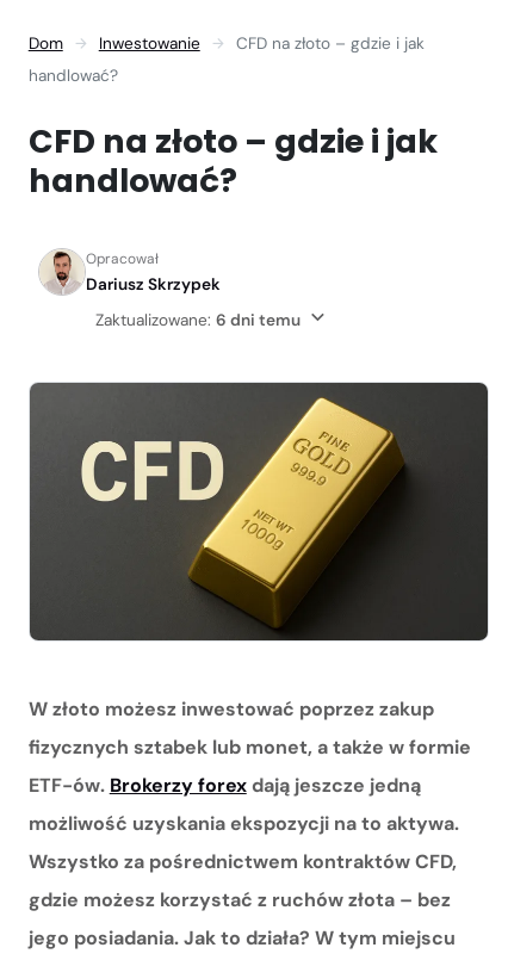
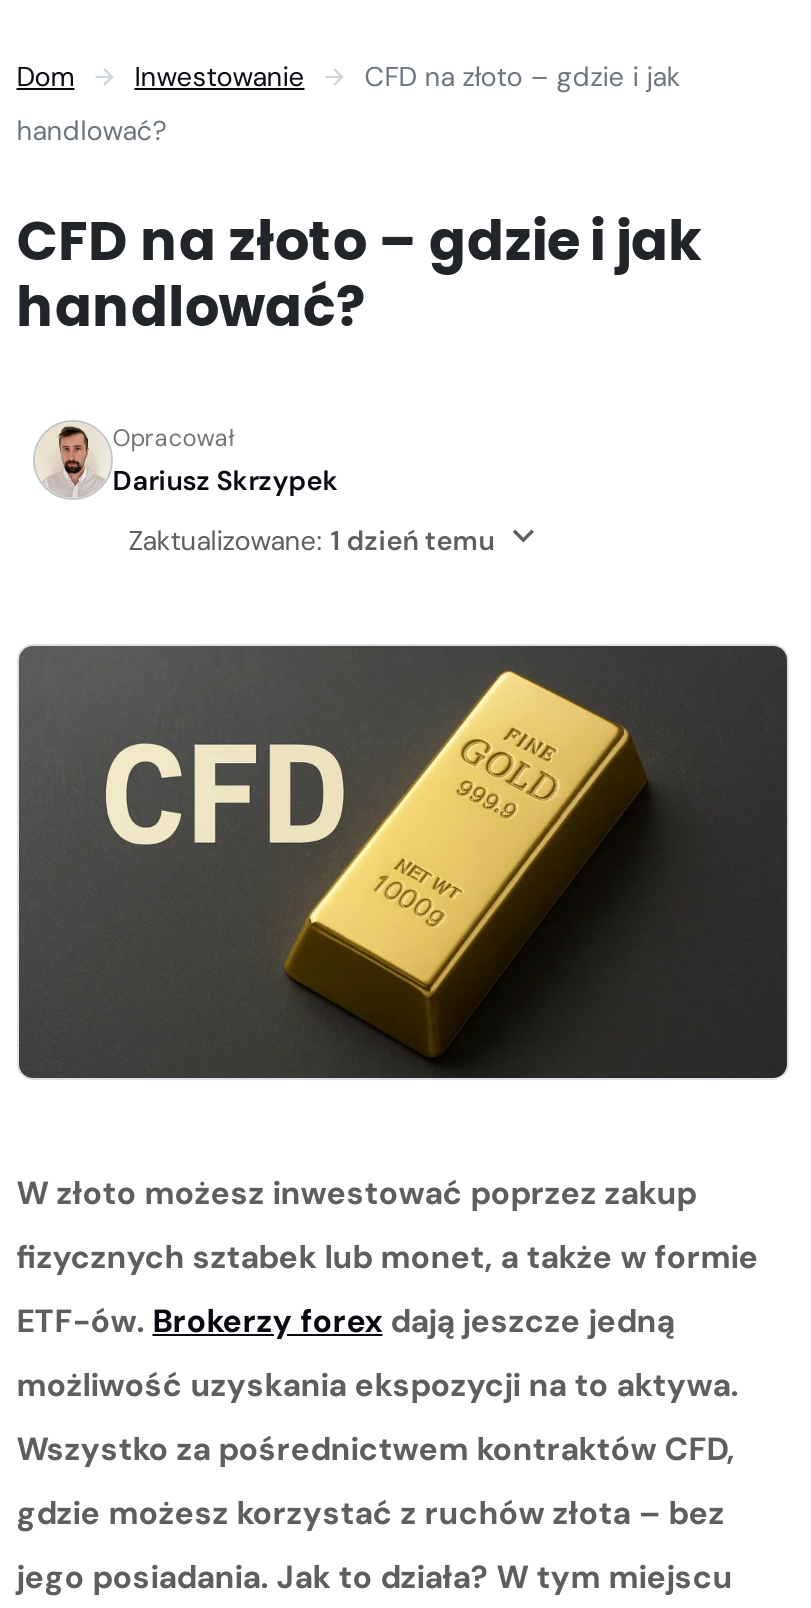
- Zaktualizowane: 6 dni temu
+ Zaktualizowane: 1 dzień temu
